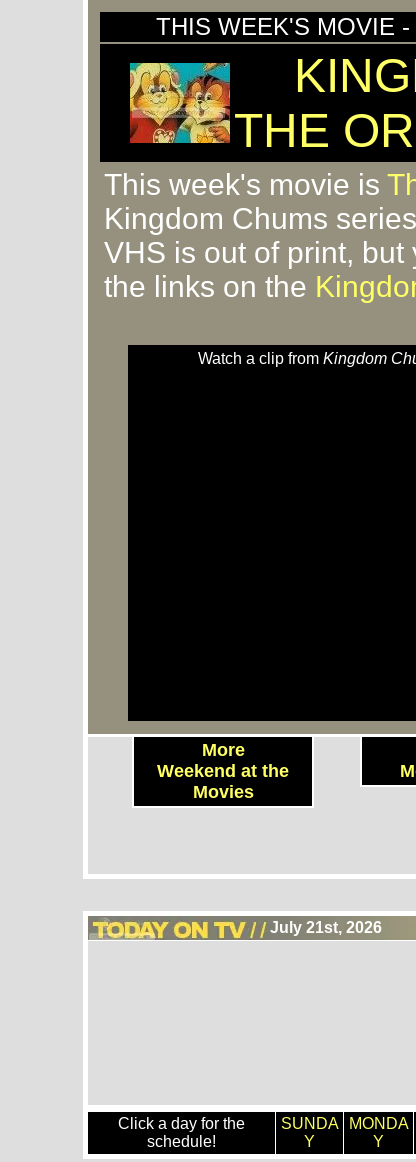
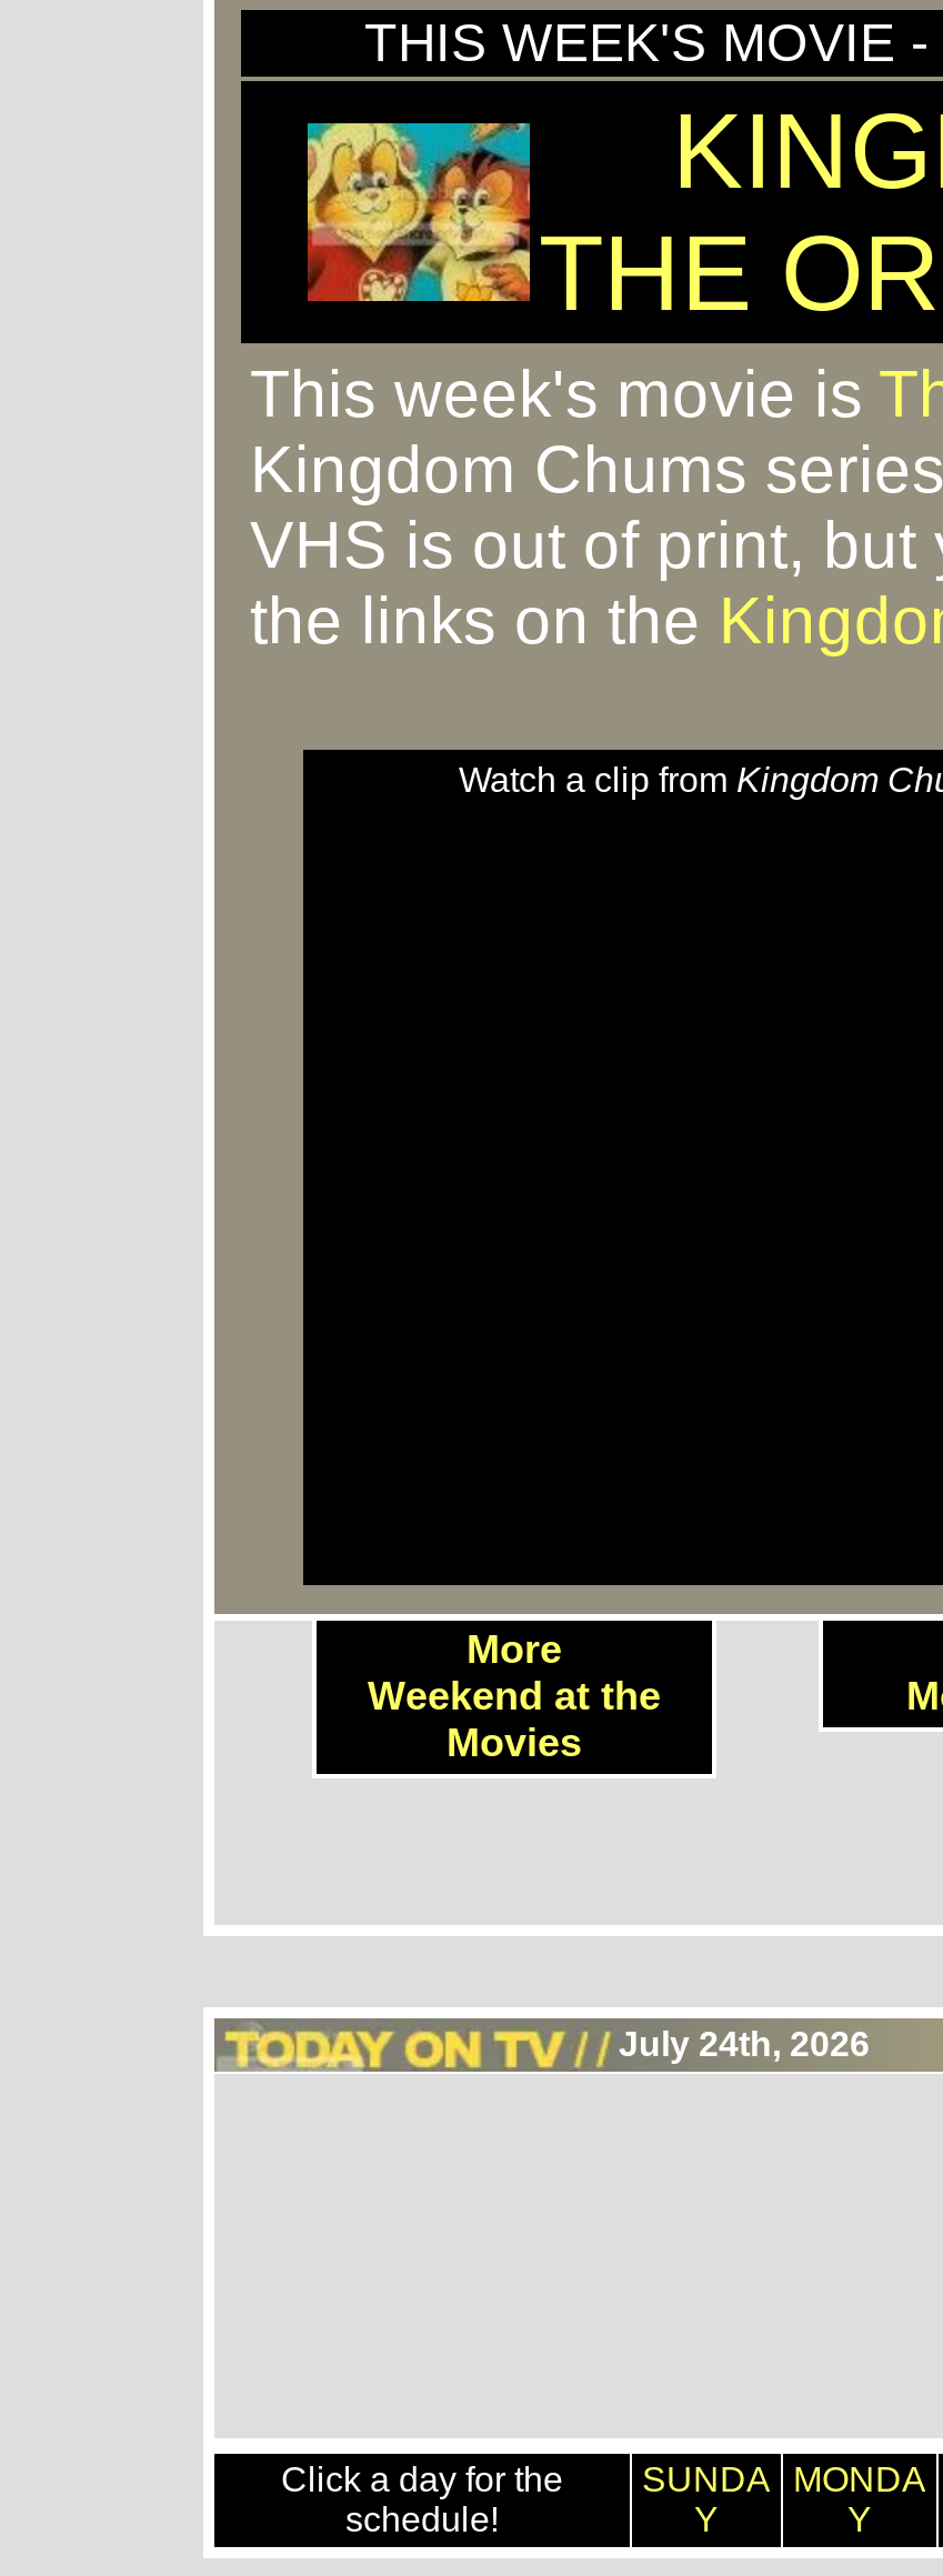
- July 21st, 2026
+ July 24th, 2026
